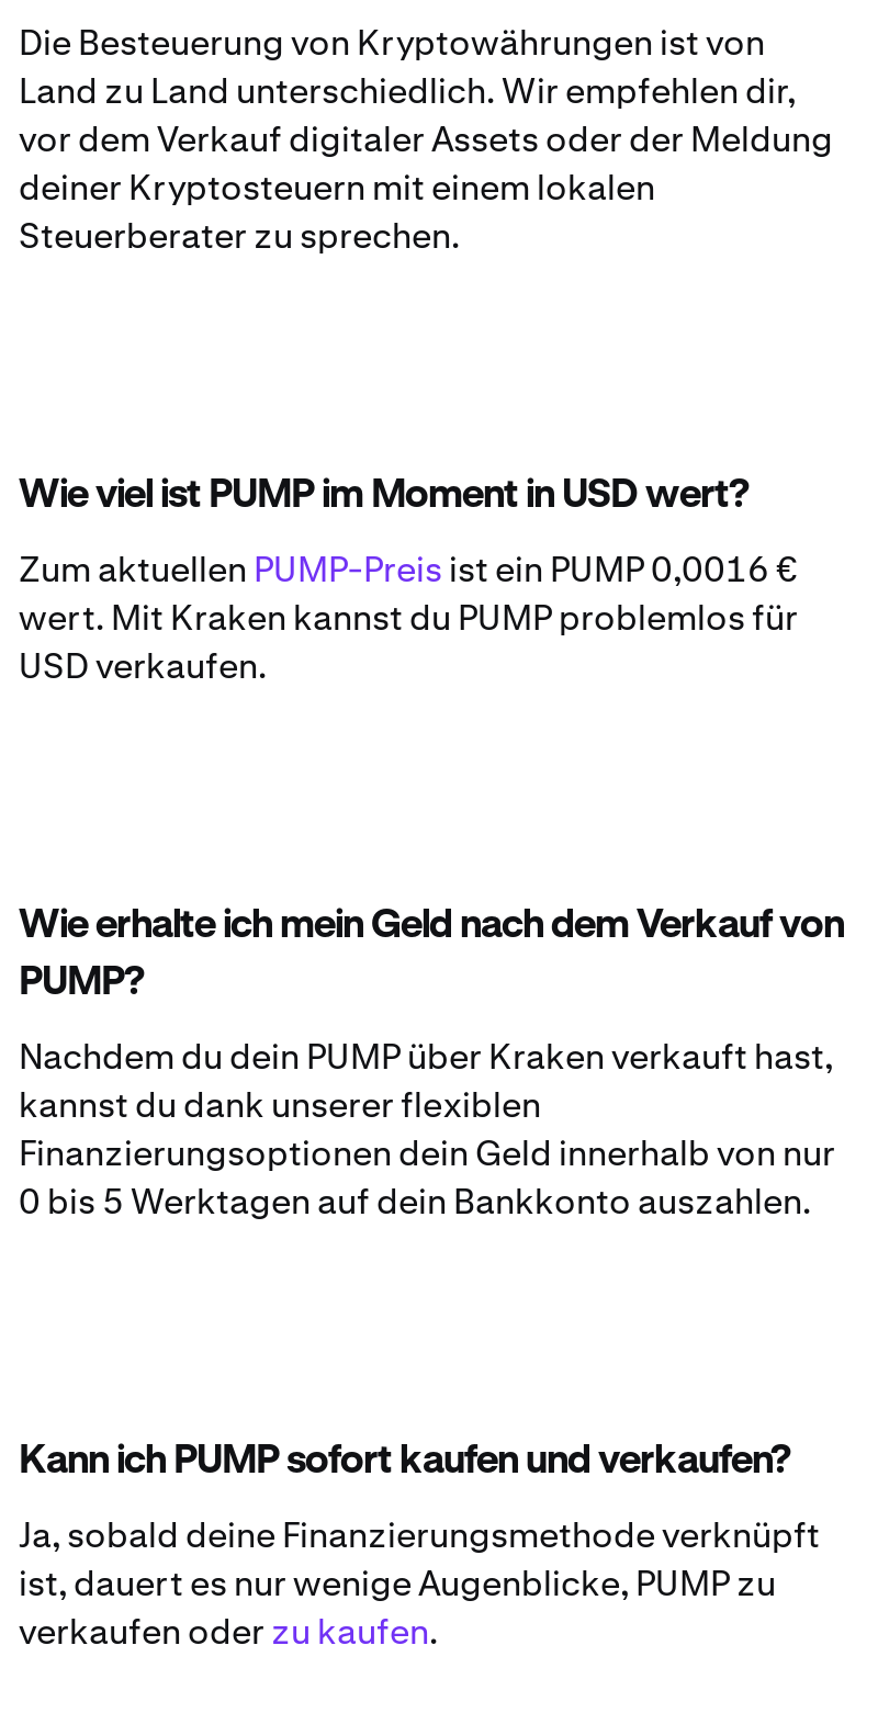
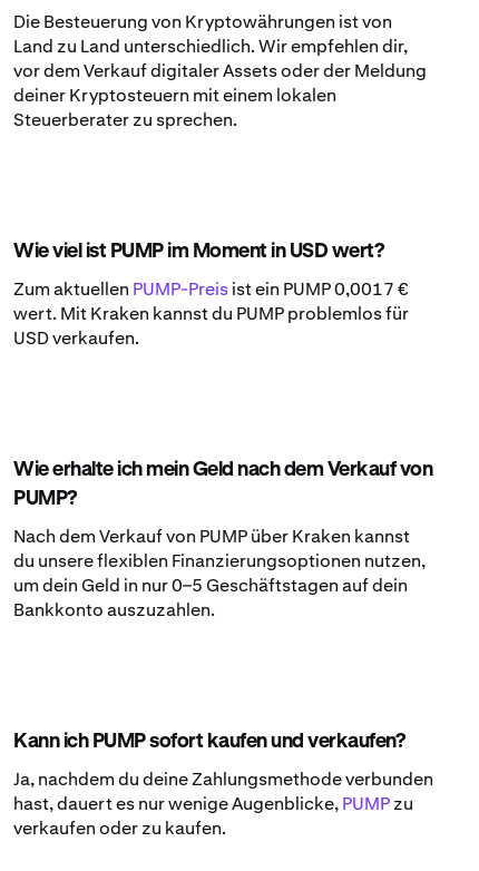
- Zum aktuellen PUMP-Preis ist ein PUMP 0,0016 €
+ Zum aktuellen PUMP-Preis ist ein PUMP 0,0017 €

- Nachdem du dein PUMP über Kraken verkauft hast,
- kannst du dank unserer flexiblen
- Finanzierungsoptionen dein Geld innerhalb von nur
- 0 bis 5 Werktagen auf dein Bankkonto auszahlen.
+ Nach dem Verkauf von PUMP über Kraken kannst
+ du unsere flexiblen Finanzierungsoptionen nutzen,
+ um dein Geld in nur 0–5 Geschäftstagen auf dein
+ Bankkonto auszuzahlen.

- Ja, sobald deine Finanzierungsmethode verknüpft
- ist, dauert es nur wenige Augenblicke, PUMP zu
+ Ja, nachdem du deine Zahlungsmethode verbunden
+ hast, dauert es nur wenige Augenblicke, PUMP zu
